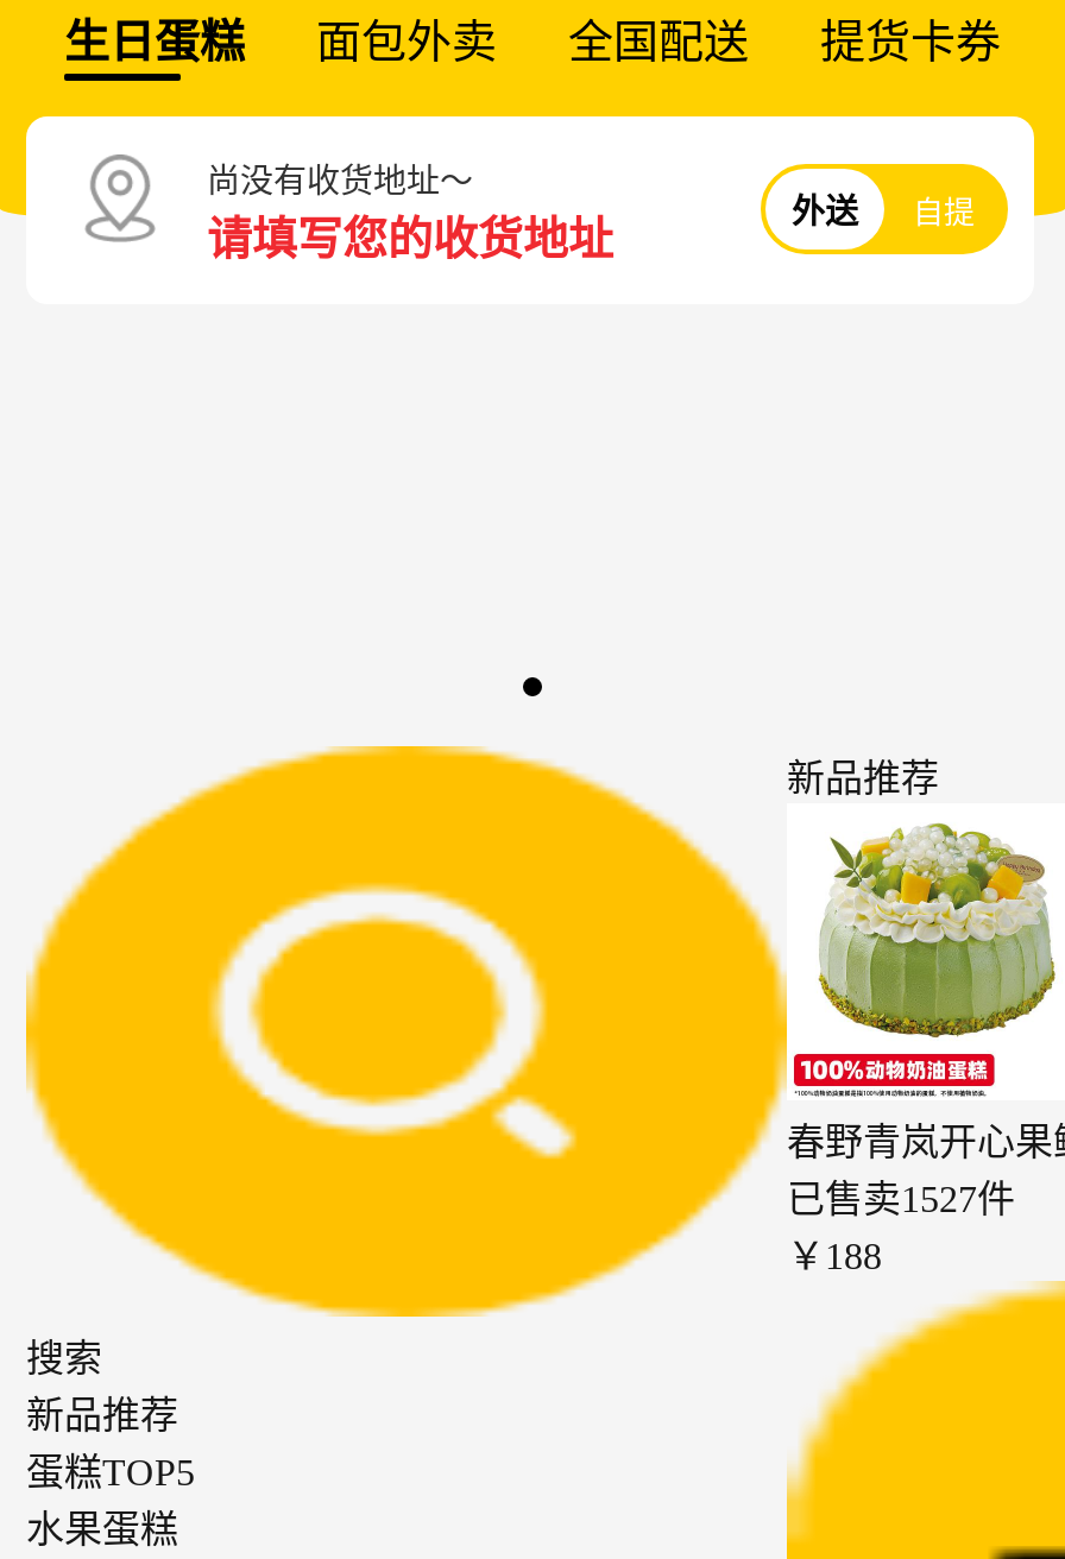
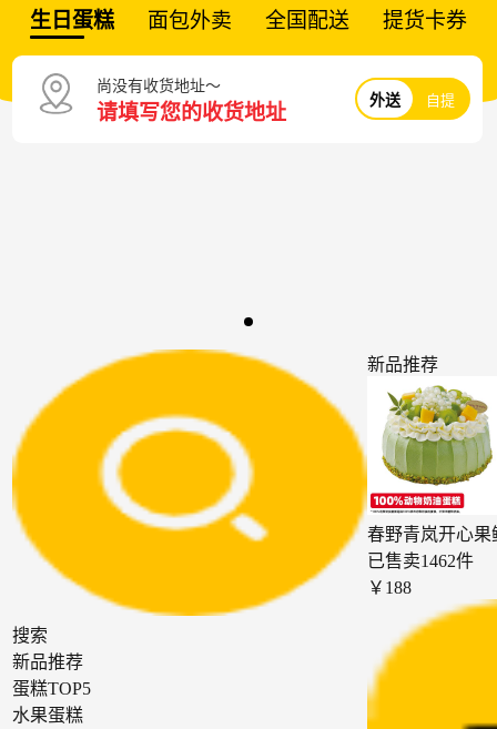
- 已售卖1527件
+ 已售卖1462件
